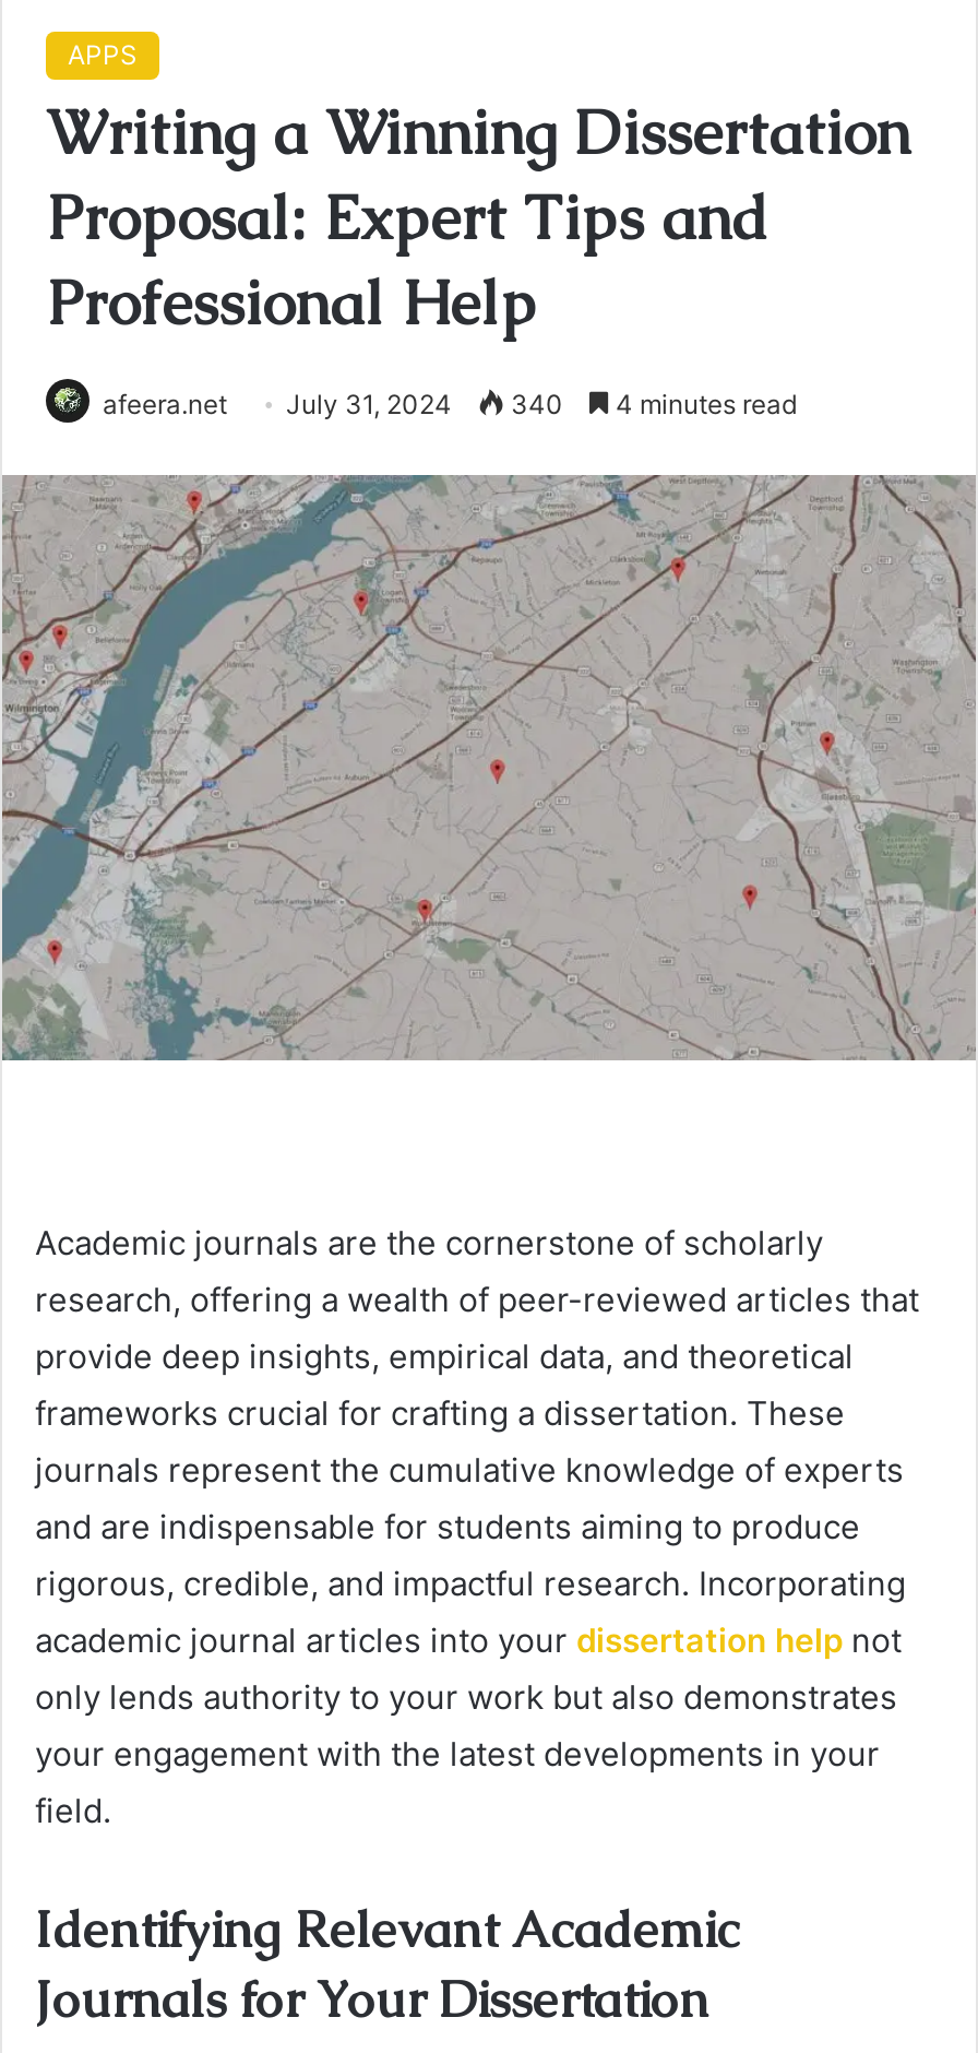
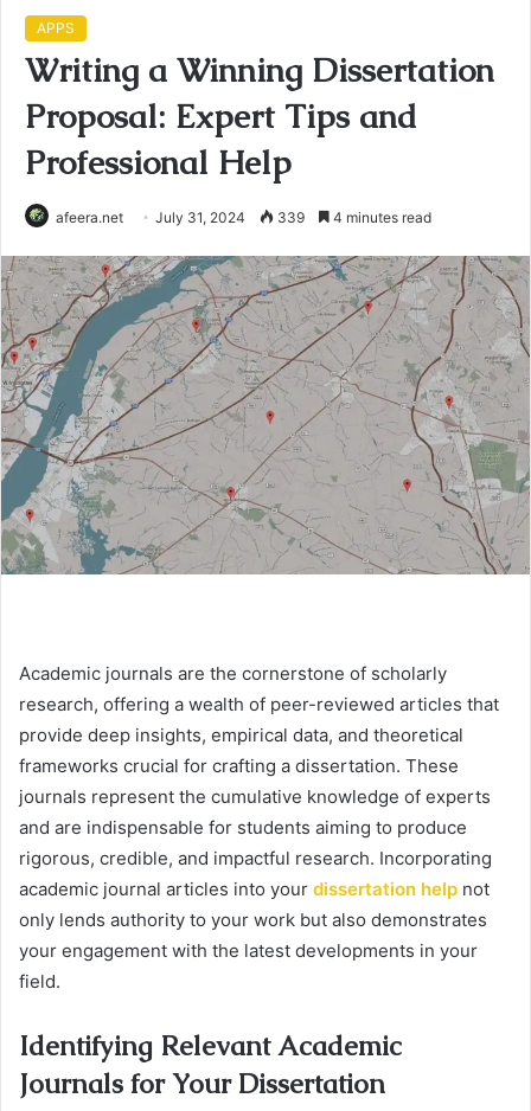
- afeera.net July 31, 2024 340 4 minutes read
+ afeera.net July 31, 2024 339 4 minutes read
